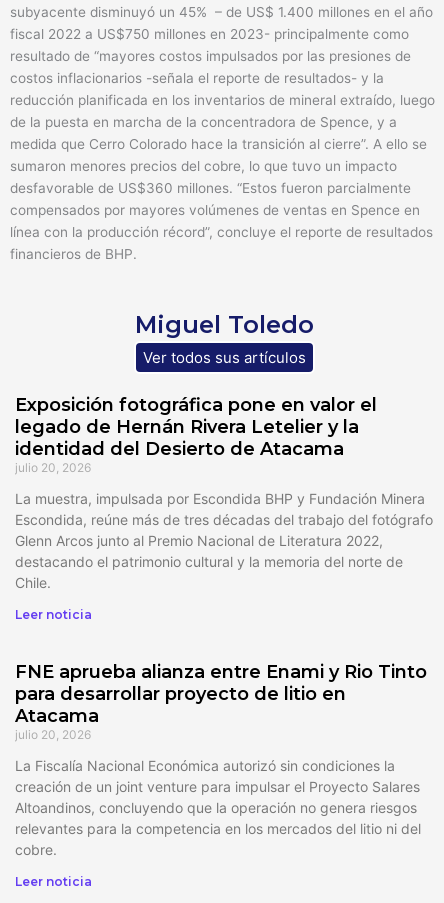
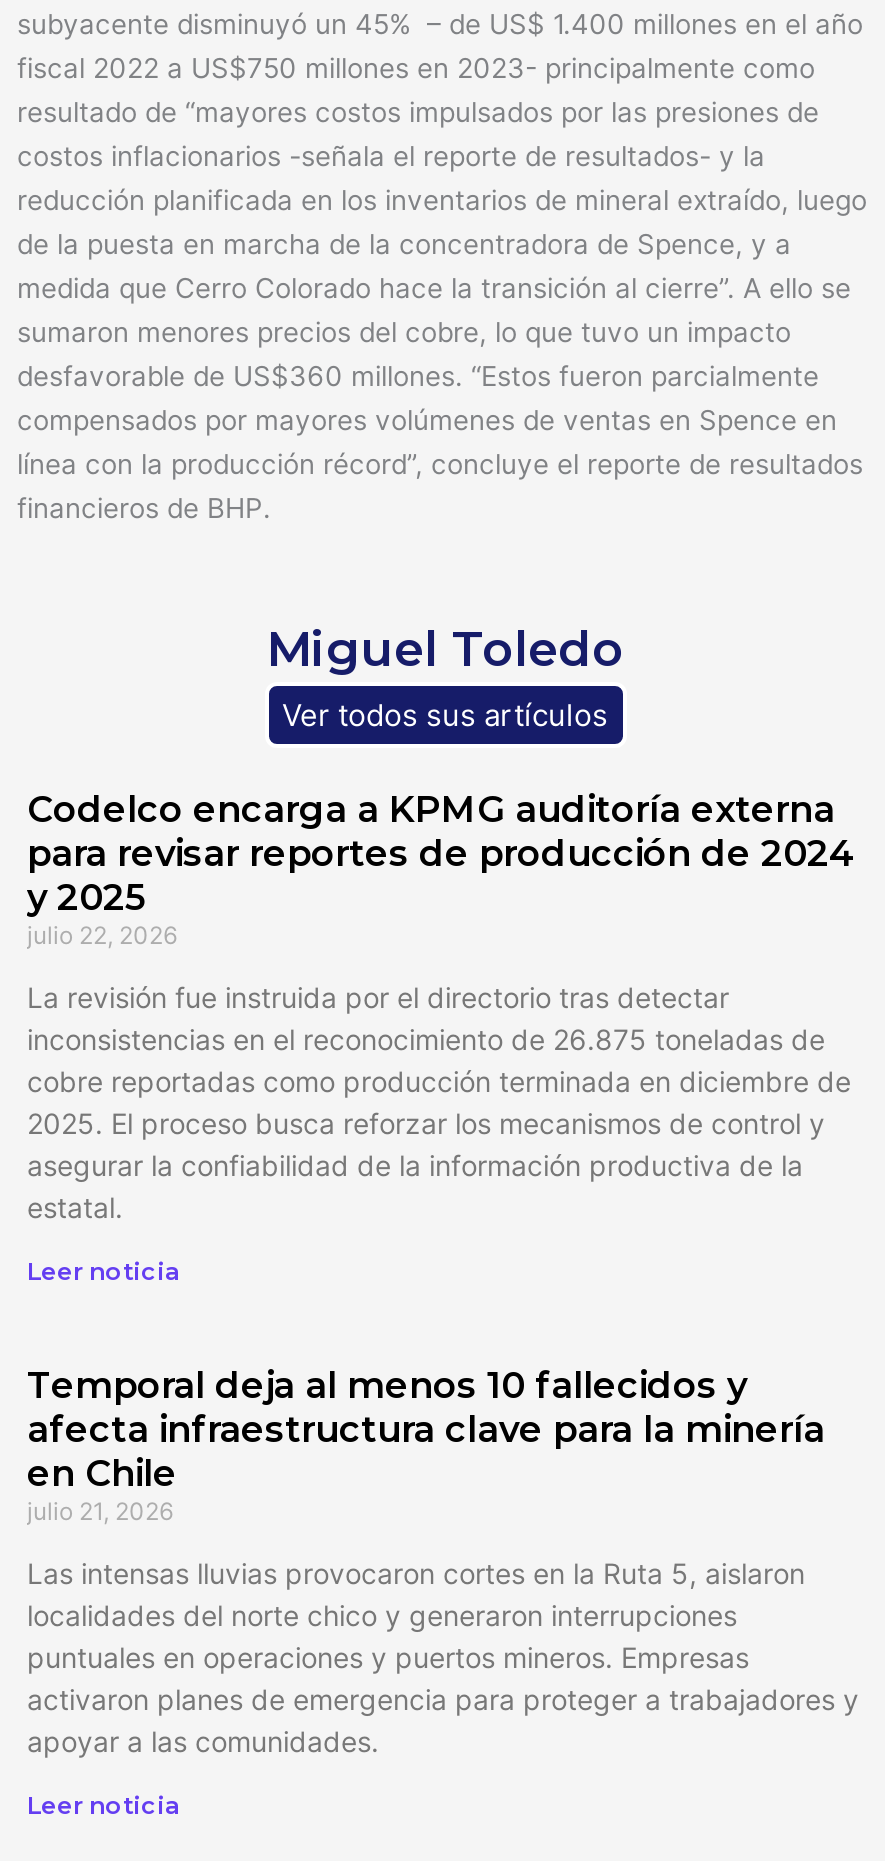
- Exposición fotográfica pone en valor el
- legado de Hernán Rivera Letelier y la
- identidad del Desierto de Atacama
- julio 20, 2026
+ Codelco encarga a KPMG auditoría externa
+ para revisar reportes de producción de 2024
+ y 2025
+ julio 22, 2026

- La muestra, impulsada por Escondida BHP y Fundación Minera
- Escondida, reúne más de tres décadas del trabajo del fotógrafo
- Glenn Arcos junto al Premio Nacional de Literatura 2022,
- destacando el patrimonio cultural y la memoria del norte de
- Chile.
+ La revisión fue instruida por el directorio tras detectar
+ inconsistencias en el reconocimiento de 26.875 toneladas de
+ cobre reportadas como producción terminada en diciembre de
+ 2025. El proceso busca reforzar los mecanismos de control y
+ asegurar la confiabilidad de la información productiva de la
+ estatal.

- FNE aprueba alianza entre Enami y Rio Tinto
- para desarrollar proyecto de litio en
- Atacama
- julio 20, 2026
+ Temporal deja al menos 10 fallecidos y
+ afecta infraestructura clave para la minería
+ en Chile
+ julio 21, 2026

- La Fiscalía Nacional Económica autorizó sin condiciones la
- creación de un joint venture para impulsar el Proyecto Salares
- Altoandinos, concluyendo que la operación no genera riesgos
- relevantes para la competencia en los mercados del litio ni del
- cobre.
+ Las intensas lluvias provocaron cortes en la Ruta 5, aislaron
+ localidades del norte chico y generaron interrupciones
+ puntuales en operaciones y puertos mineros. Empresas
+ activaron planes de emergencia para proteger a trabajadores y
+ apoyar a las comunidades.
